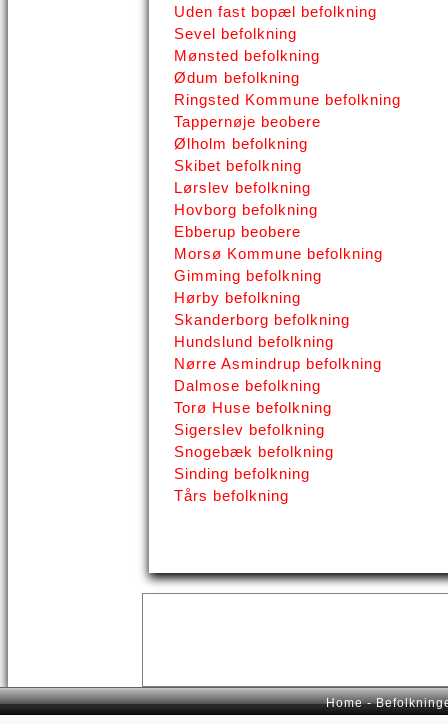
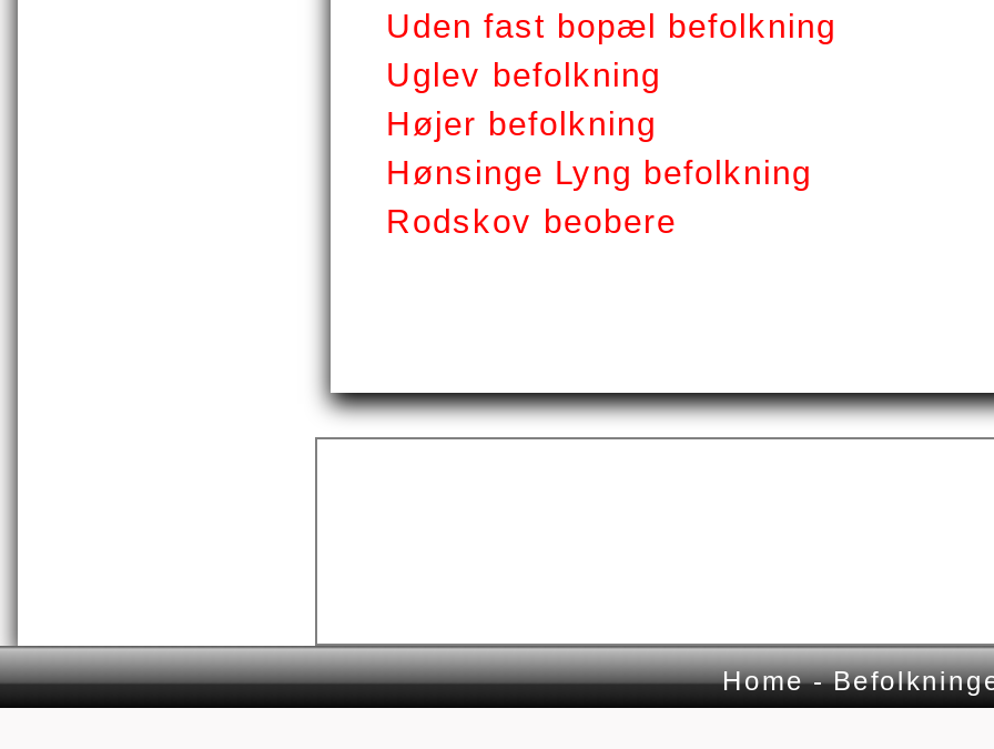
- Sevel befolkning
- Mønsted befolkning
- Ødum befolkning
- Ringsted Kommune befolkning
- Tappernøje beobere
- Ølholm befolkning
- Skibet befolkning
- Lørslev befolkning
- Hovborg befolkning
- Ebberup beobere
- Morsø Kommune befolkning
- Gimming befolkning
- Hørby befolkning
- Skanderborg befolkning
- Hundslund befolkning
- Nørre Asmindrup befolkning
- Dalmose befolkning
- Torø Huse befolkning
- Sigerslev befolkning
- Snogebæk befolkning
- Sinding befolkning
- Tårs befolkning
+ Uglev befolkning
+ Højer befolkning
+ Hønsinge Lyng befolkning
+ Rodskov beobere
